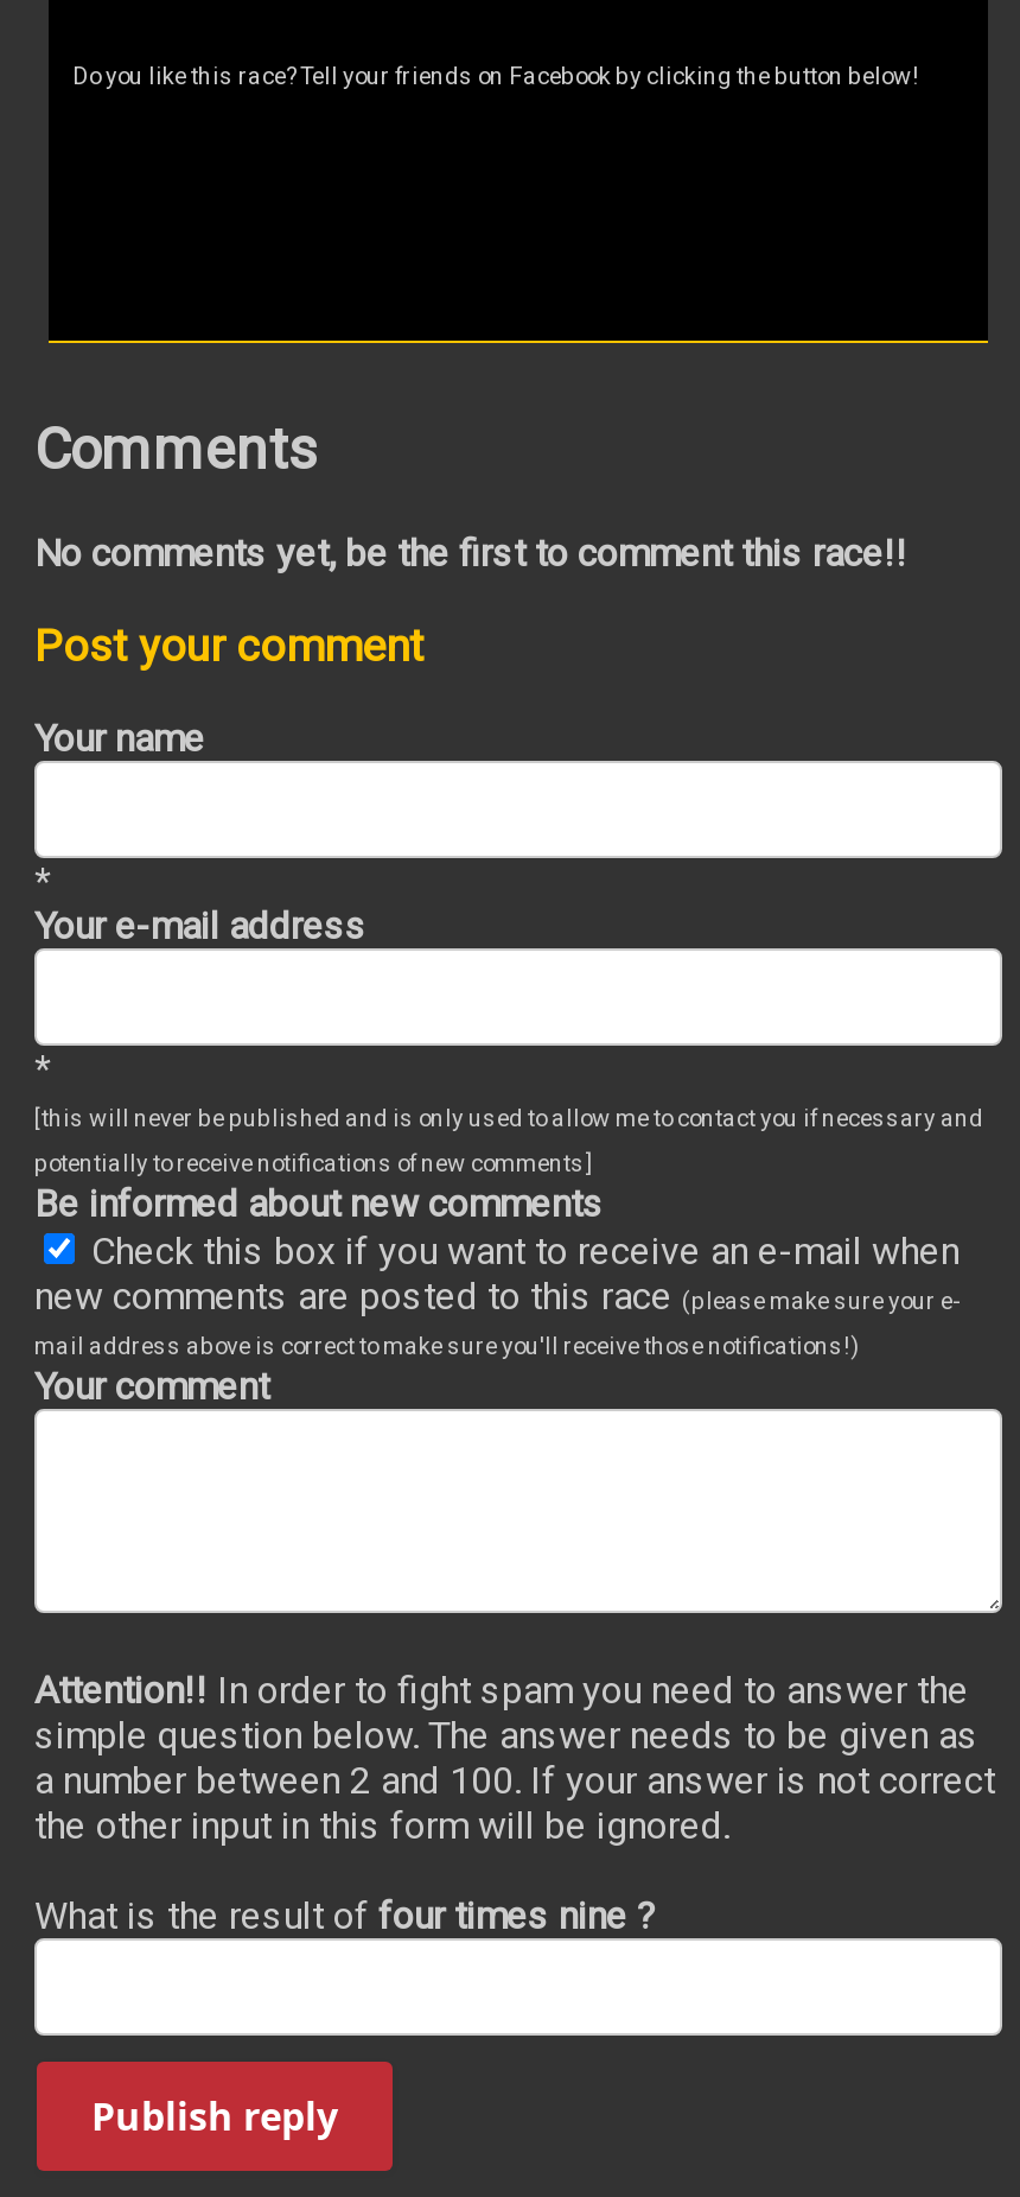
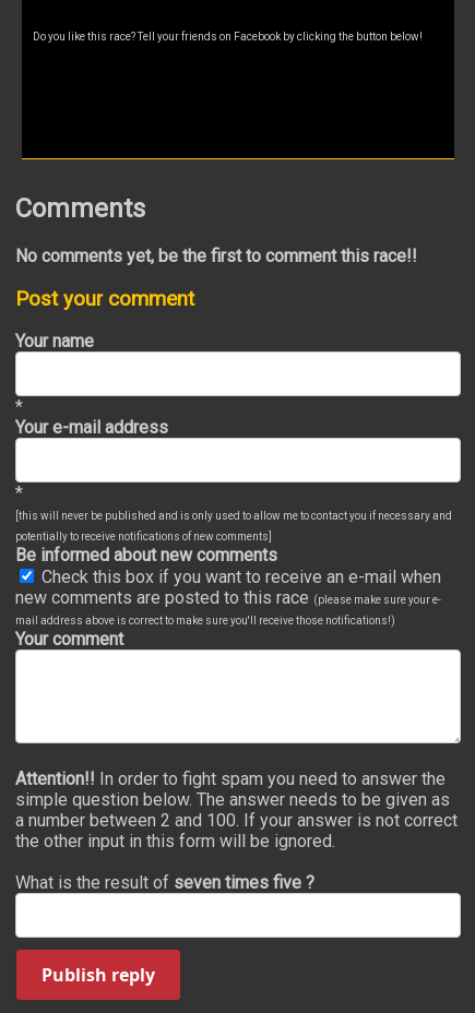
- What is the result of four times nine ?
+ What is the result of seven times five ?
